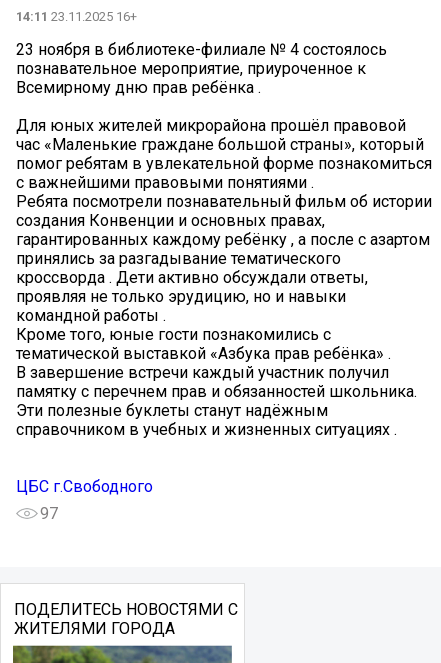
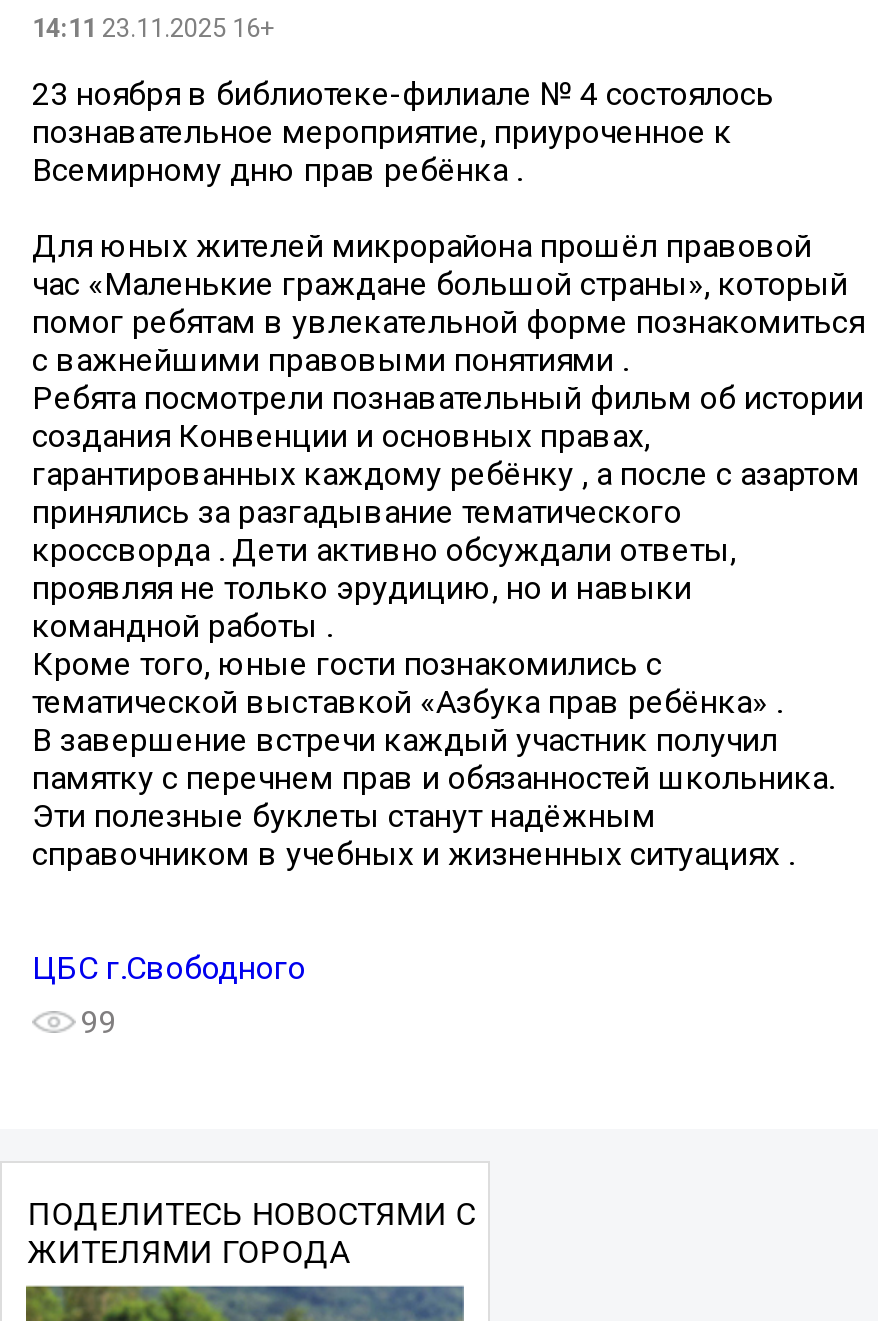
- 97
+ 99
